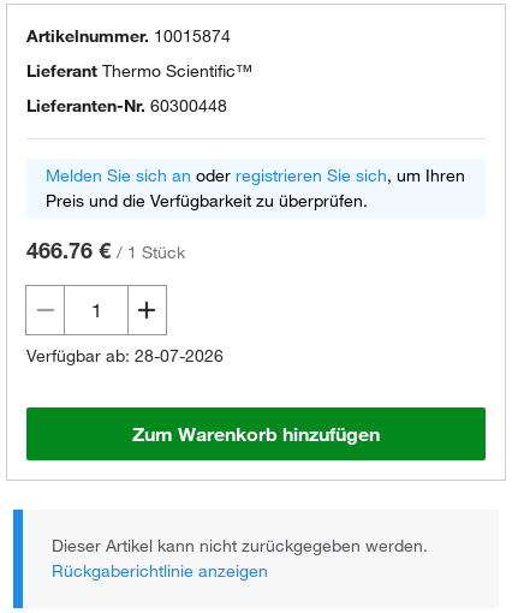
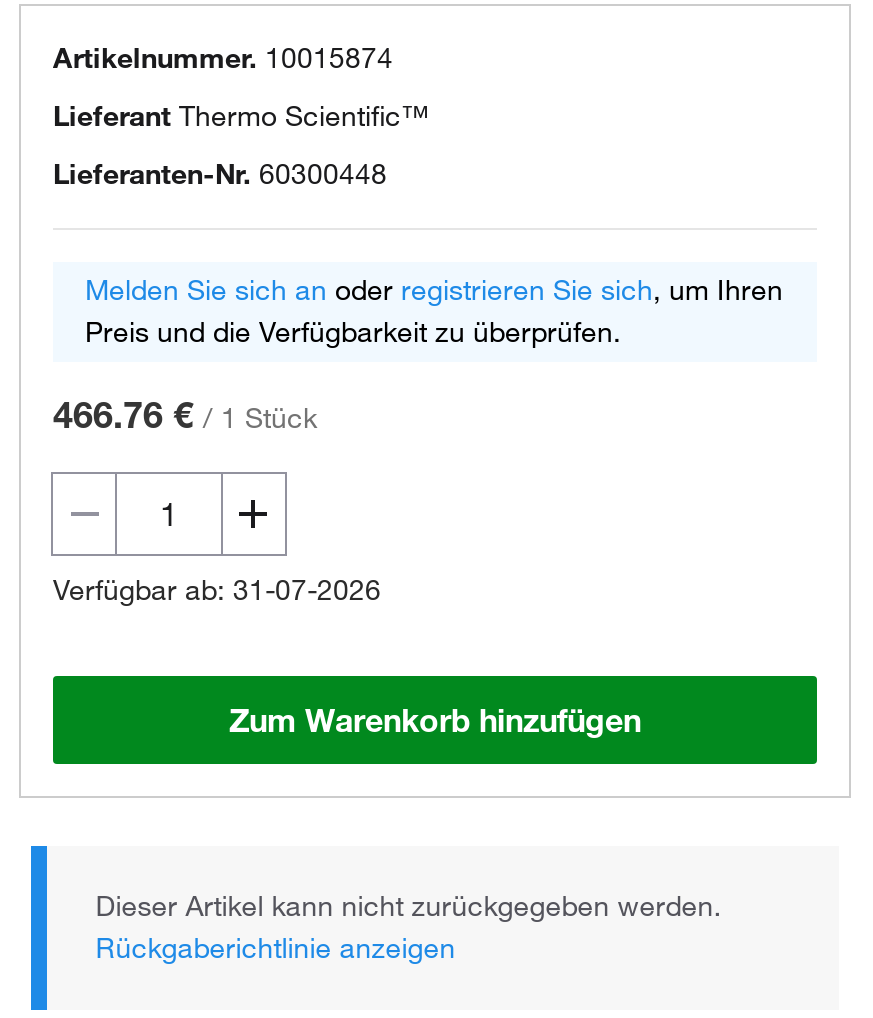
- Verfügbar ab: 28-07-2026
+ Verfügbar ab: 31-07-2026
